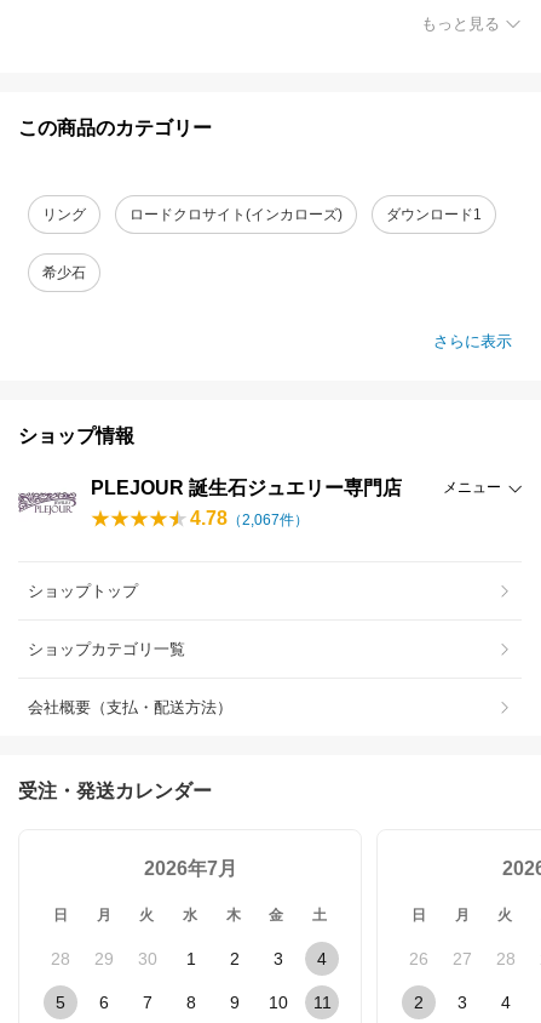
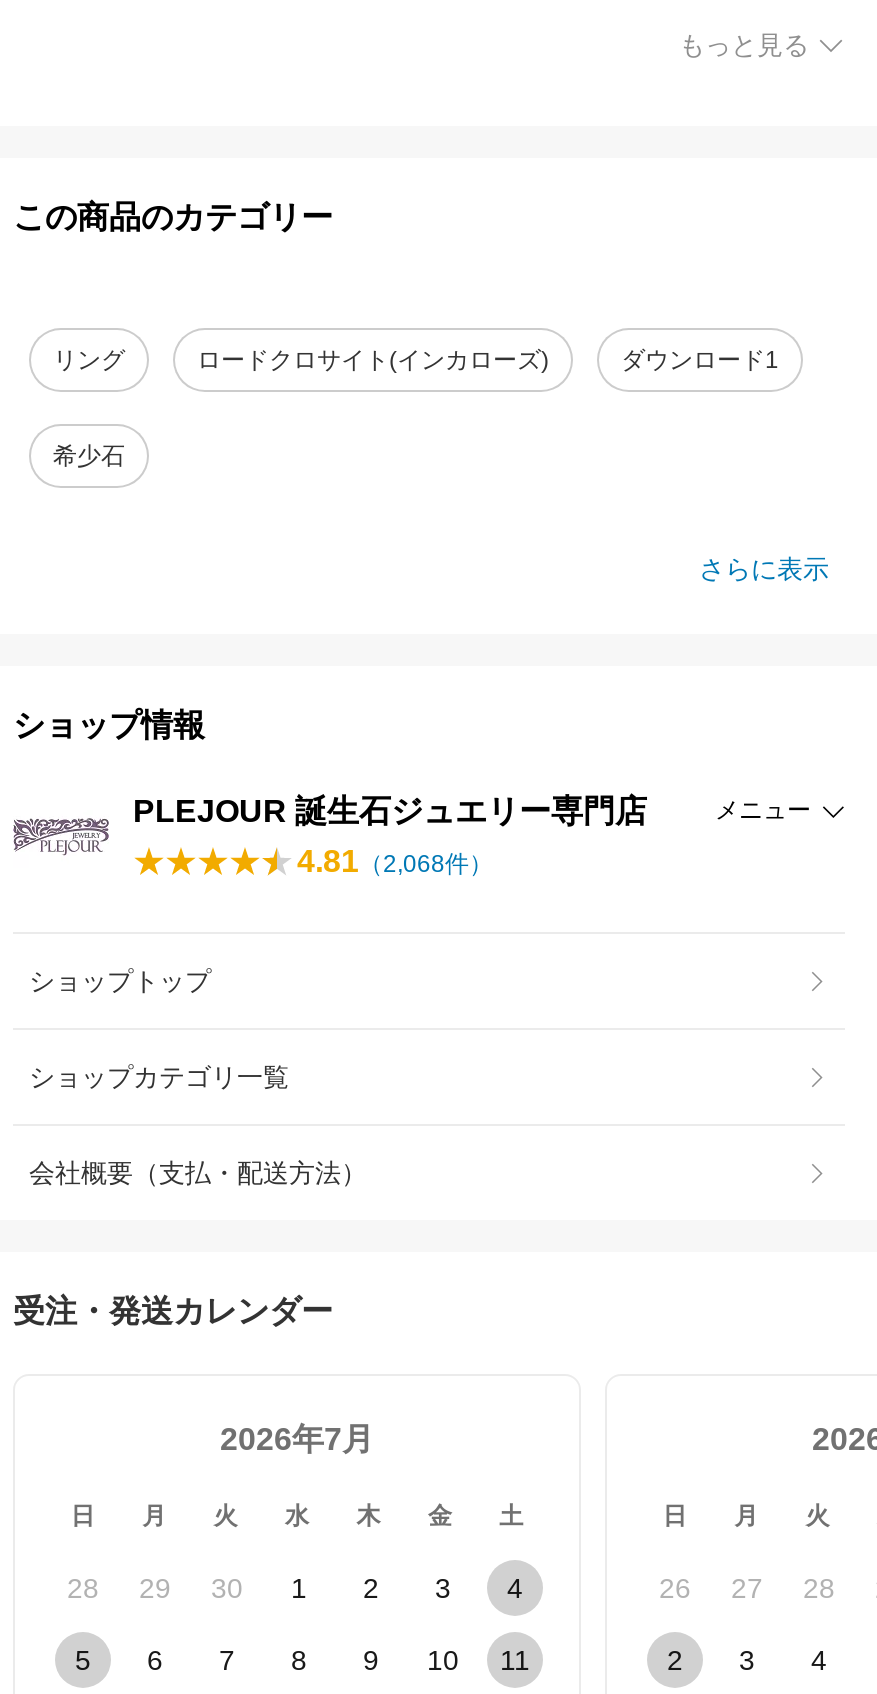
- 4.78（2,067件）
+ 4.81（2,068件）
